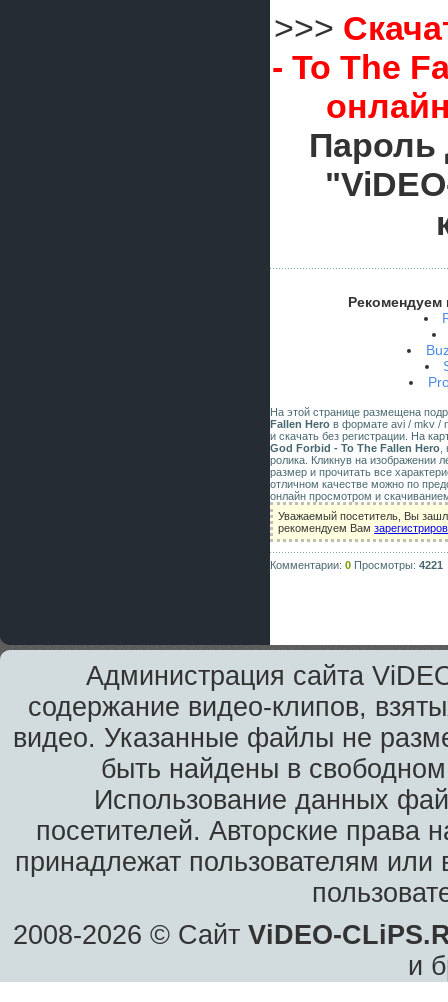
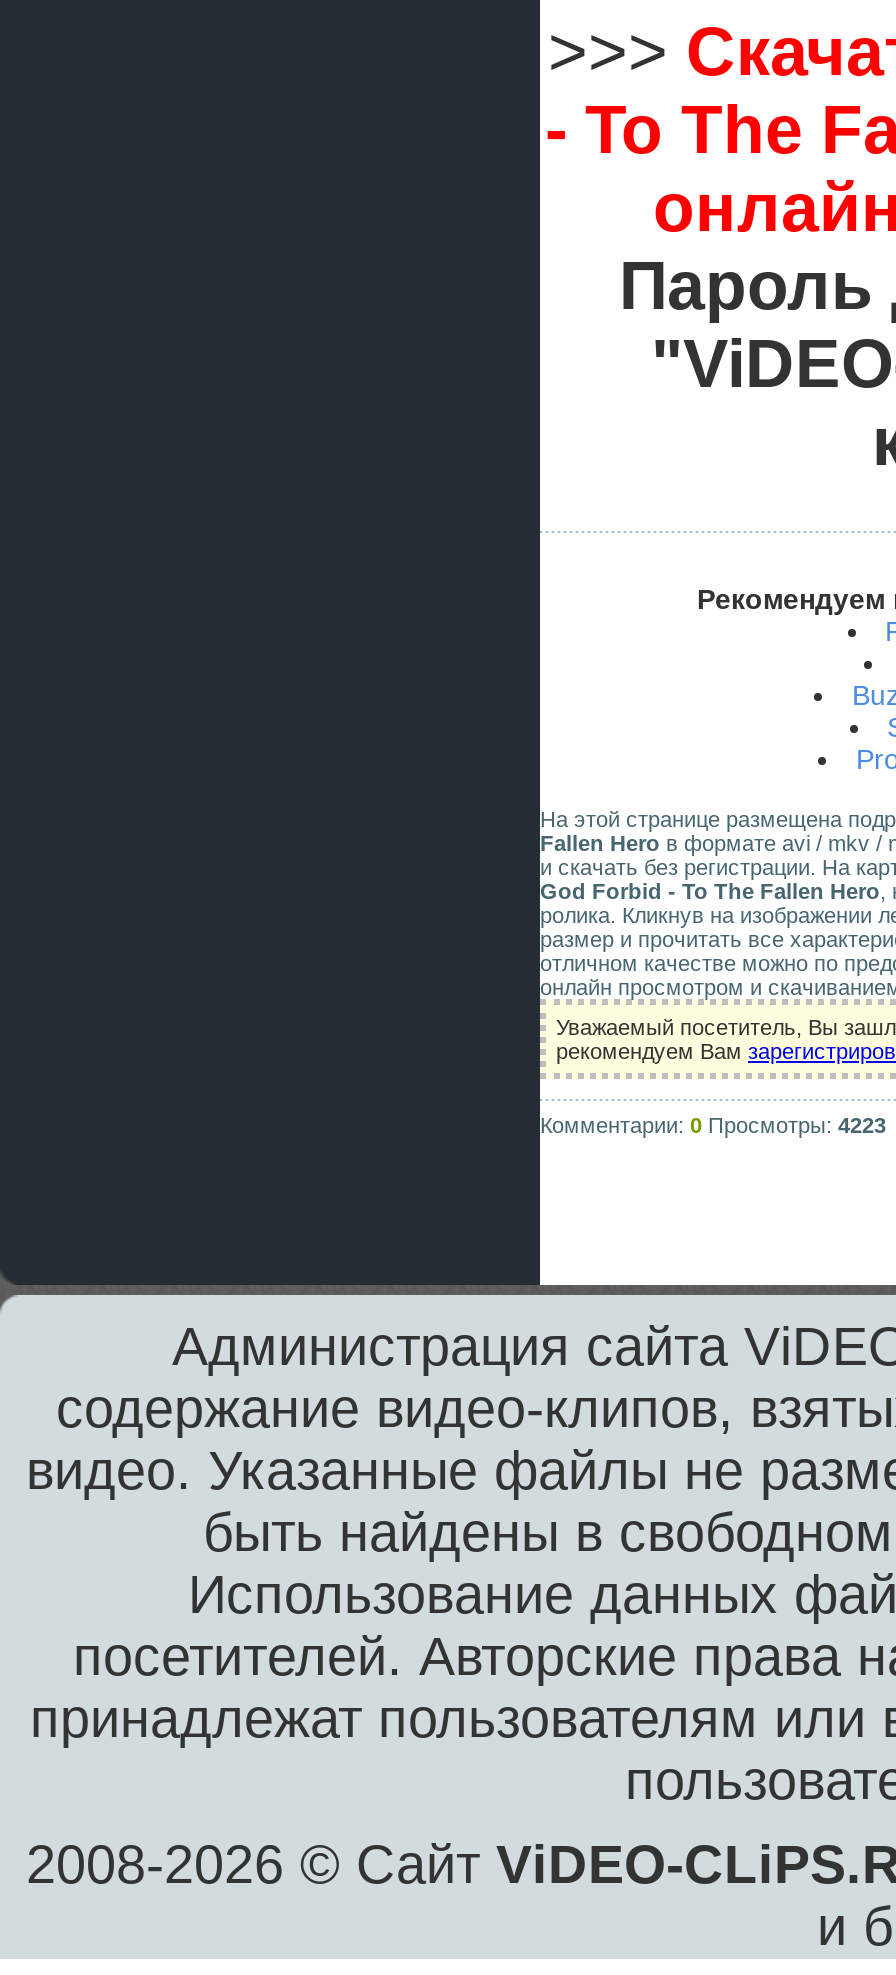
- Комментарии: 0 Просмотры: 4221
+ Комментарии: 0 Просмотры: 4223
